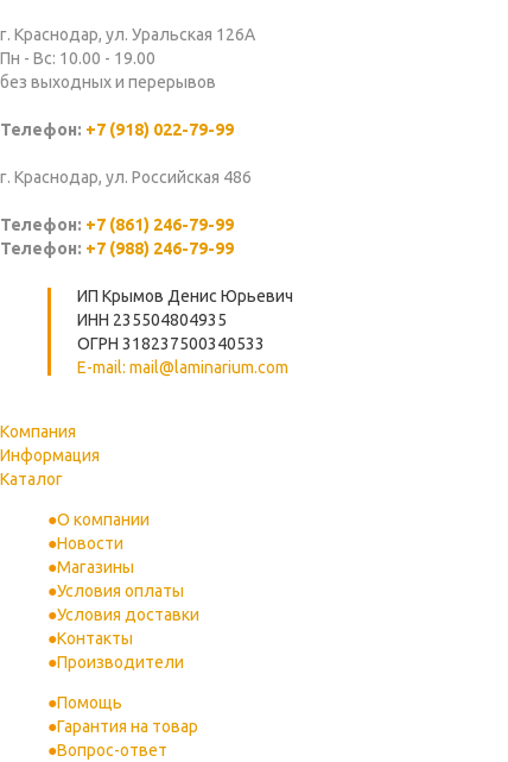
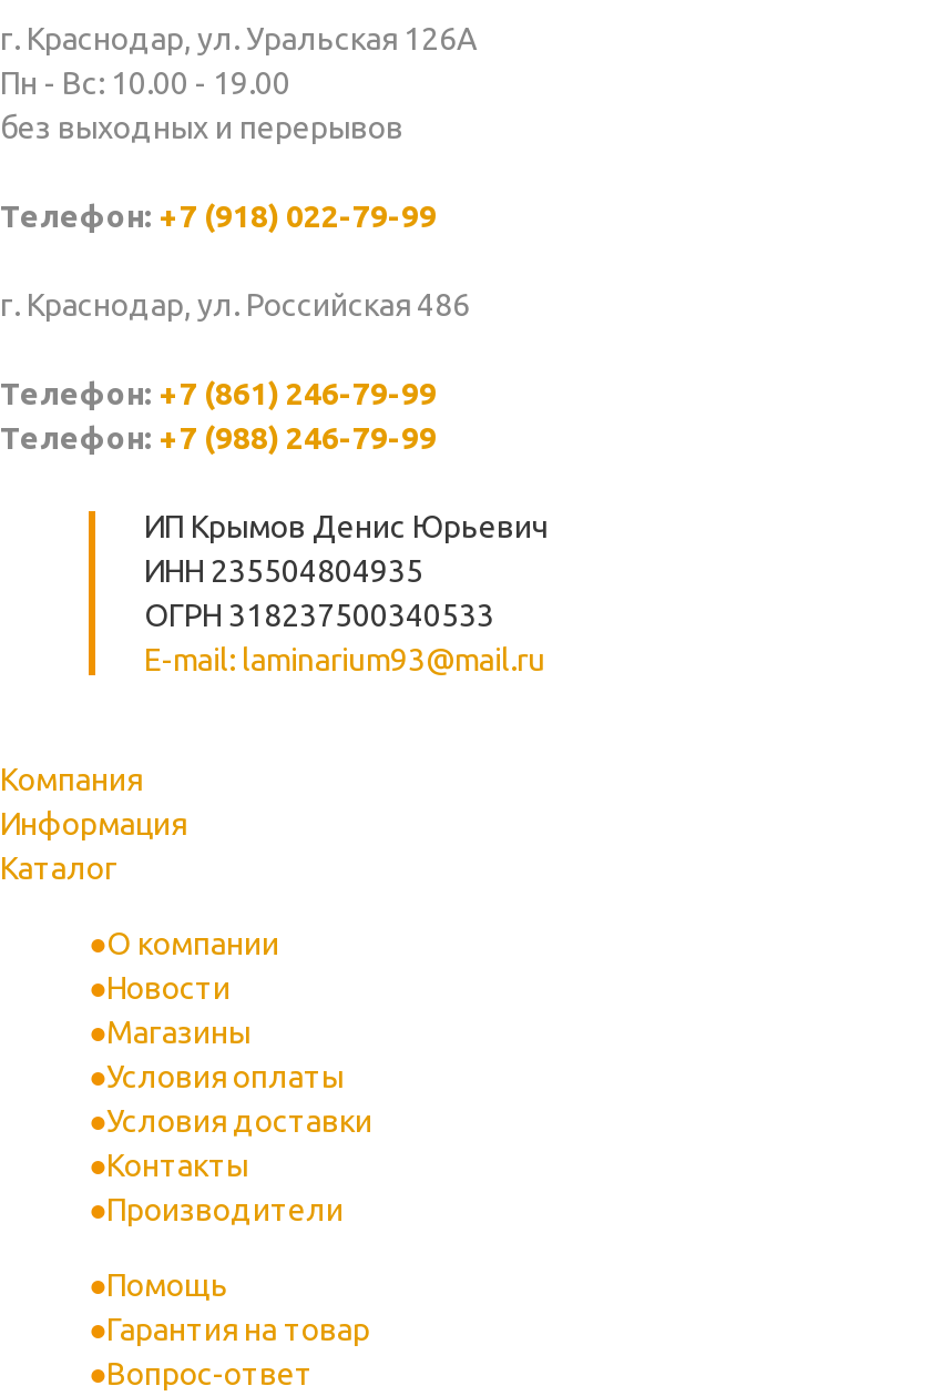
- E-mail: mail@laminarium.com
+ E-mail: laminarium93@mail.ru
